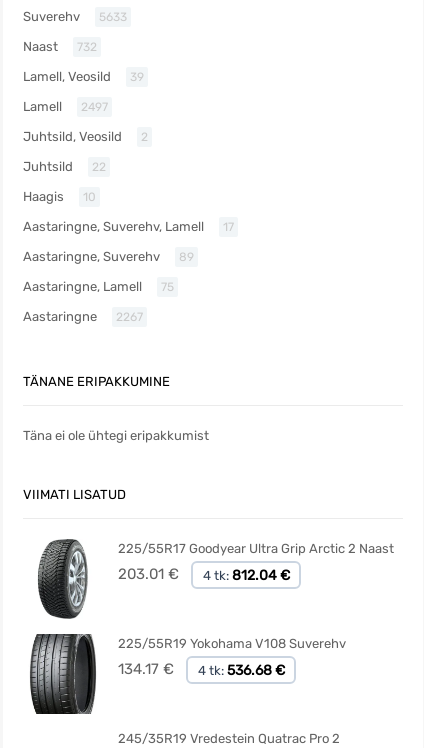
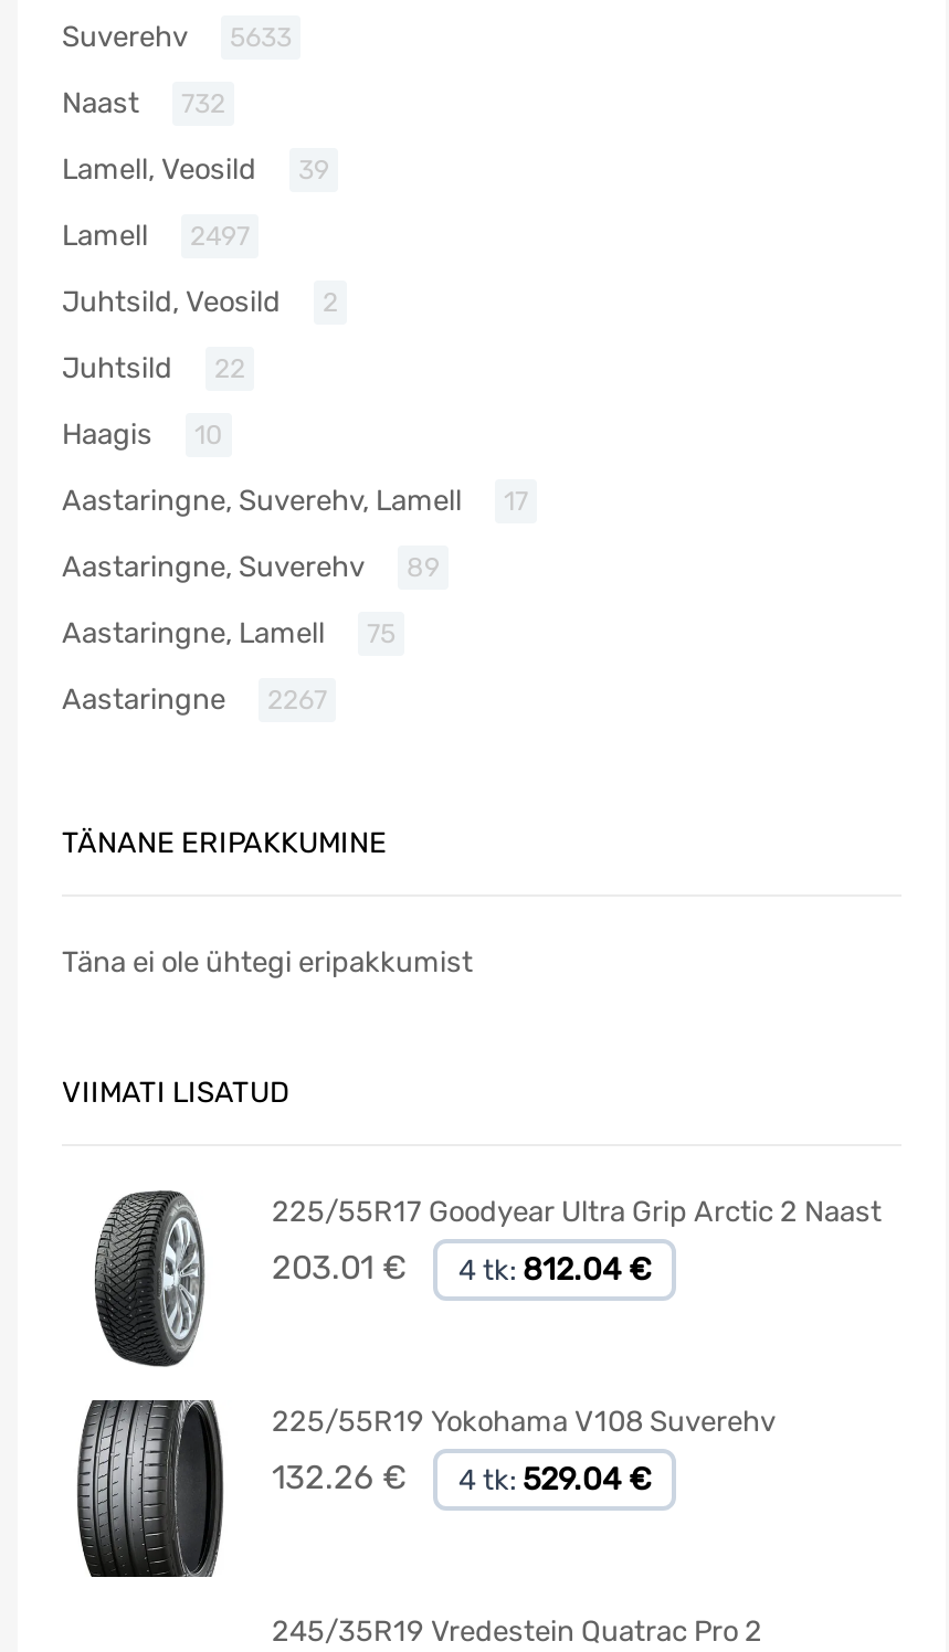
- 134.17 €
+ 132.26 €

- 4 tk: 536.68 €
+ 4 tk: 529.04 €
